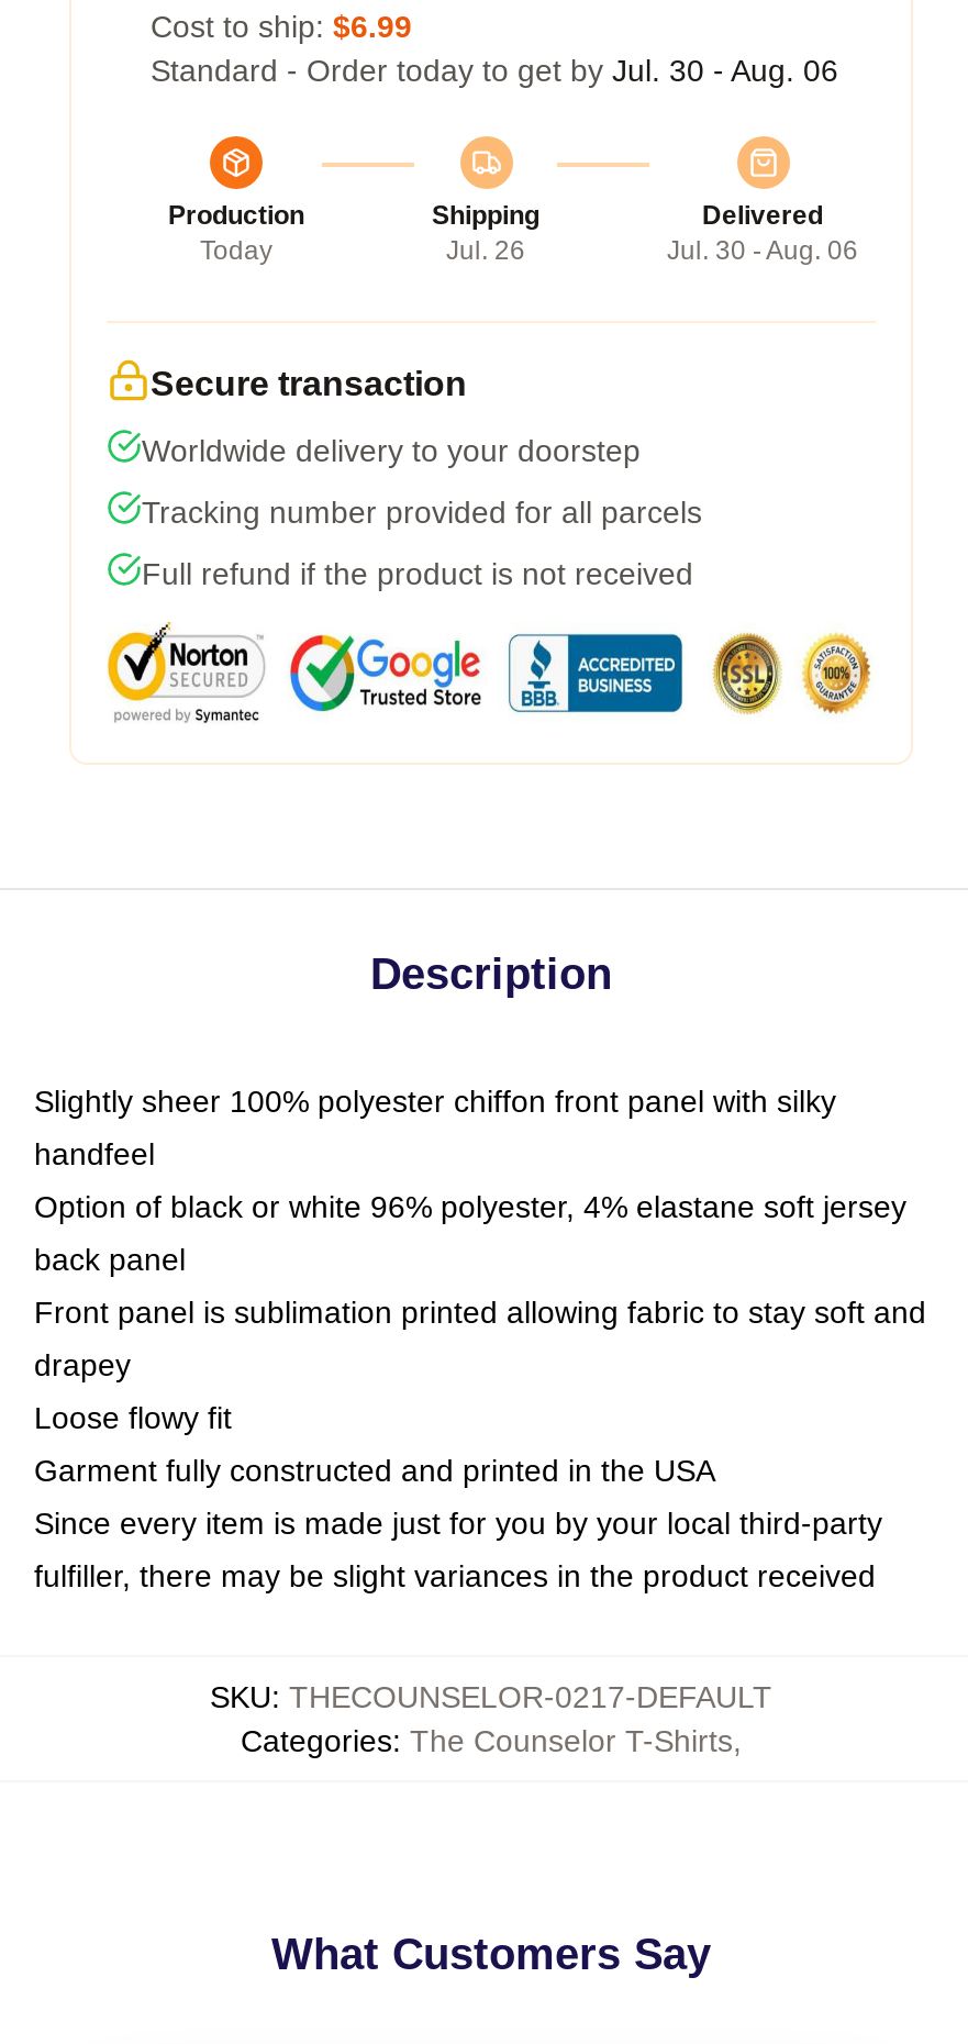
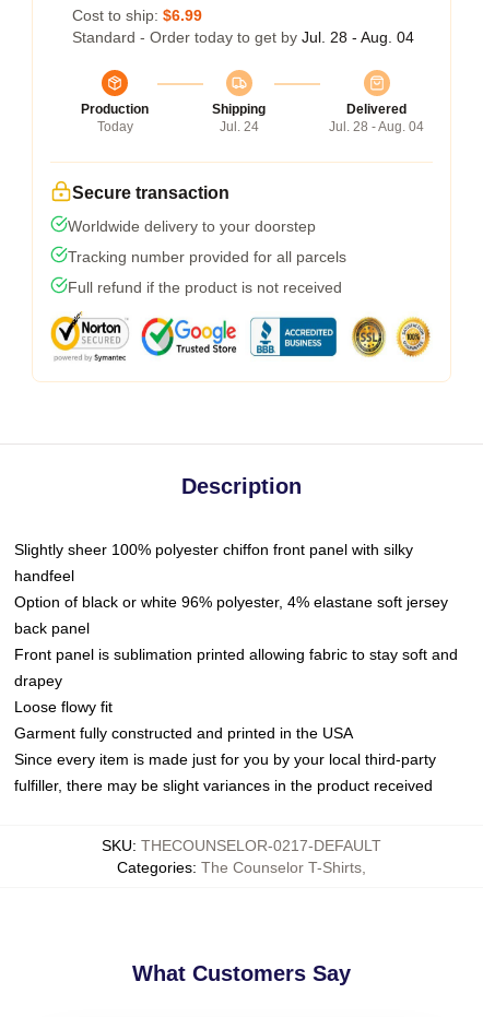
- Standard - Order today to get by Jul. 30 - Aug. 06
+ Standard - Order today to get by Jul. 28 - Aug. 04

- Jul. 26
+ Jul. 24

- Jul. 30 - Aug. 06
+ Jul. 28 - Aug. 04
